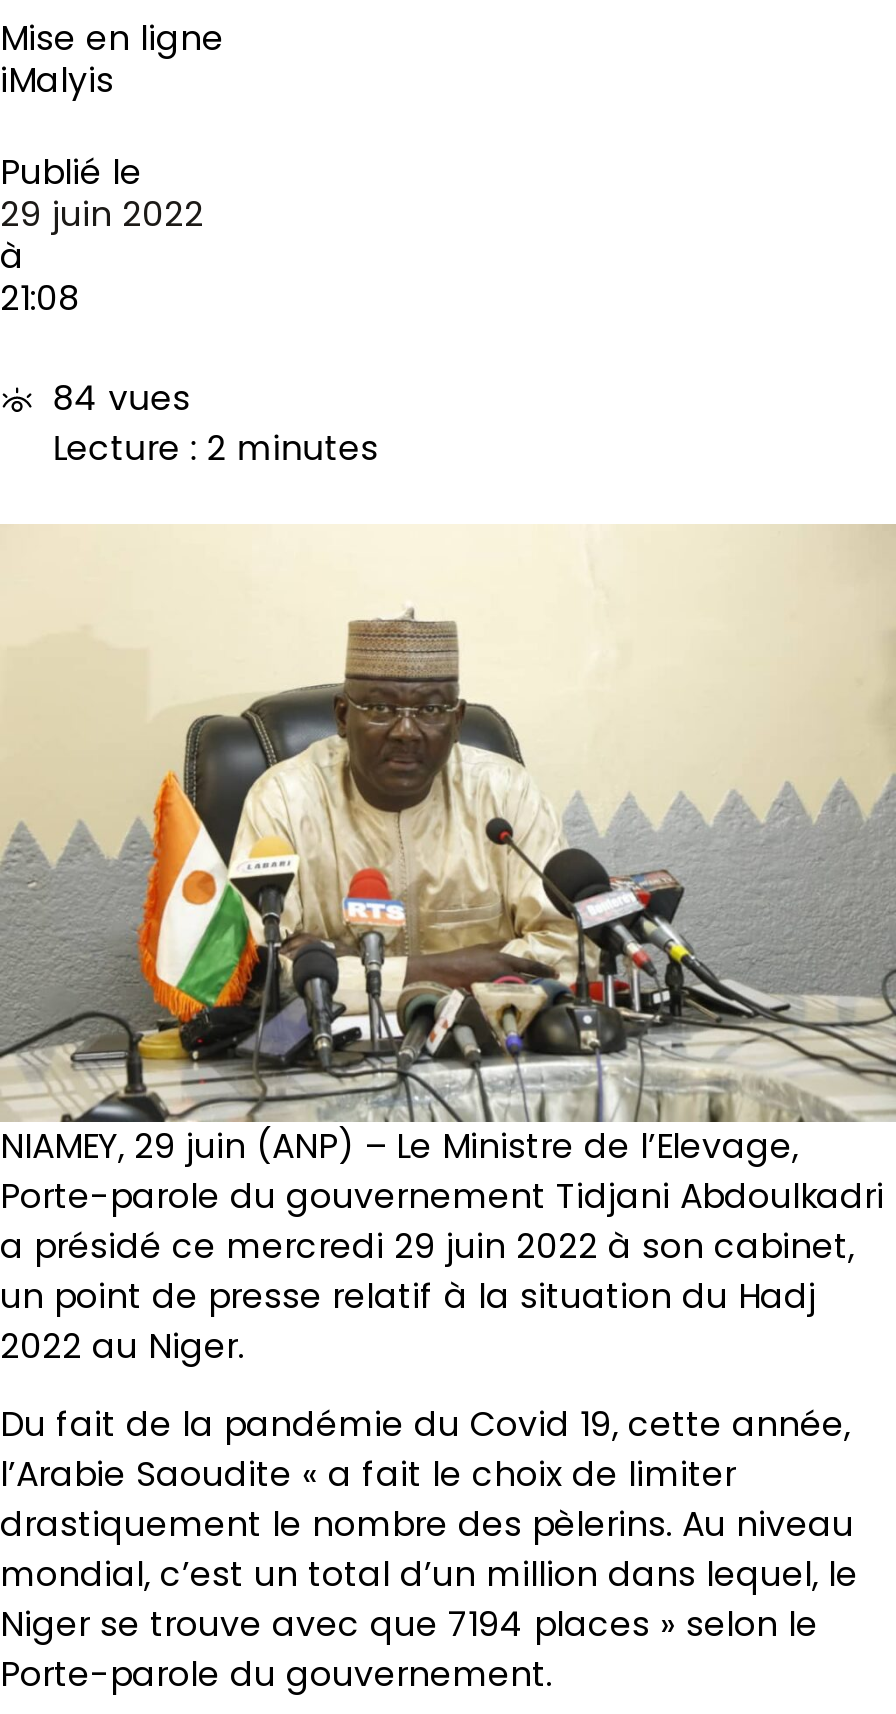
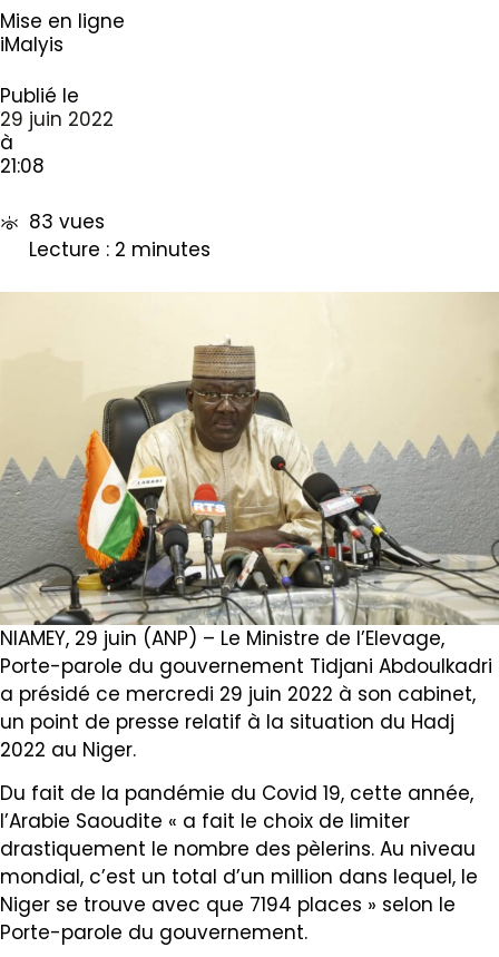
- 84 vues
+ 83 vues
